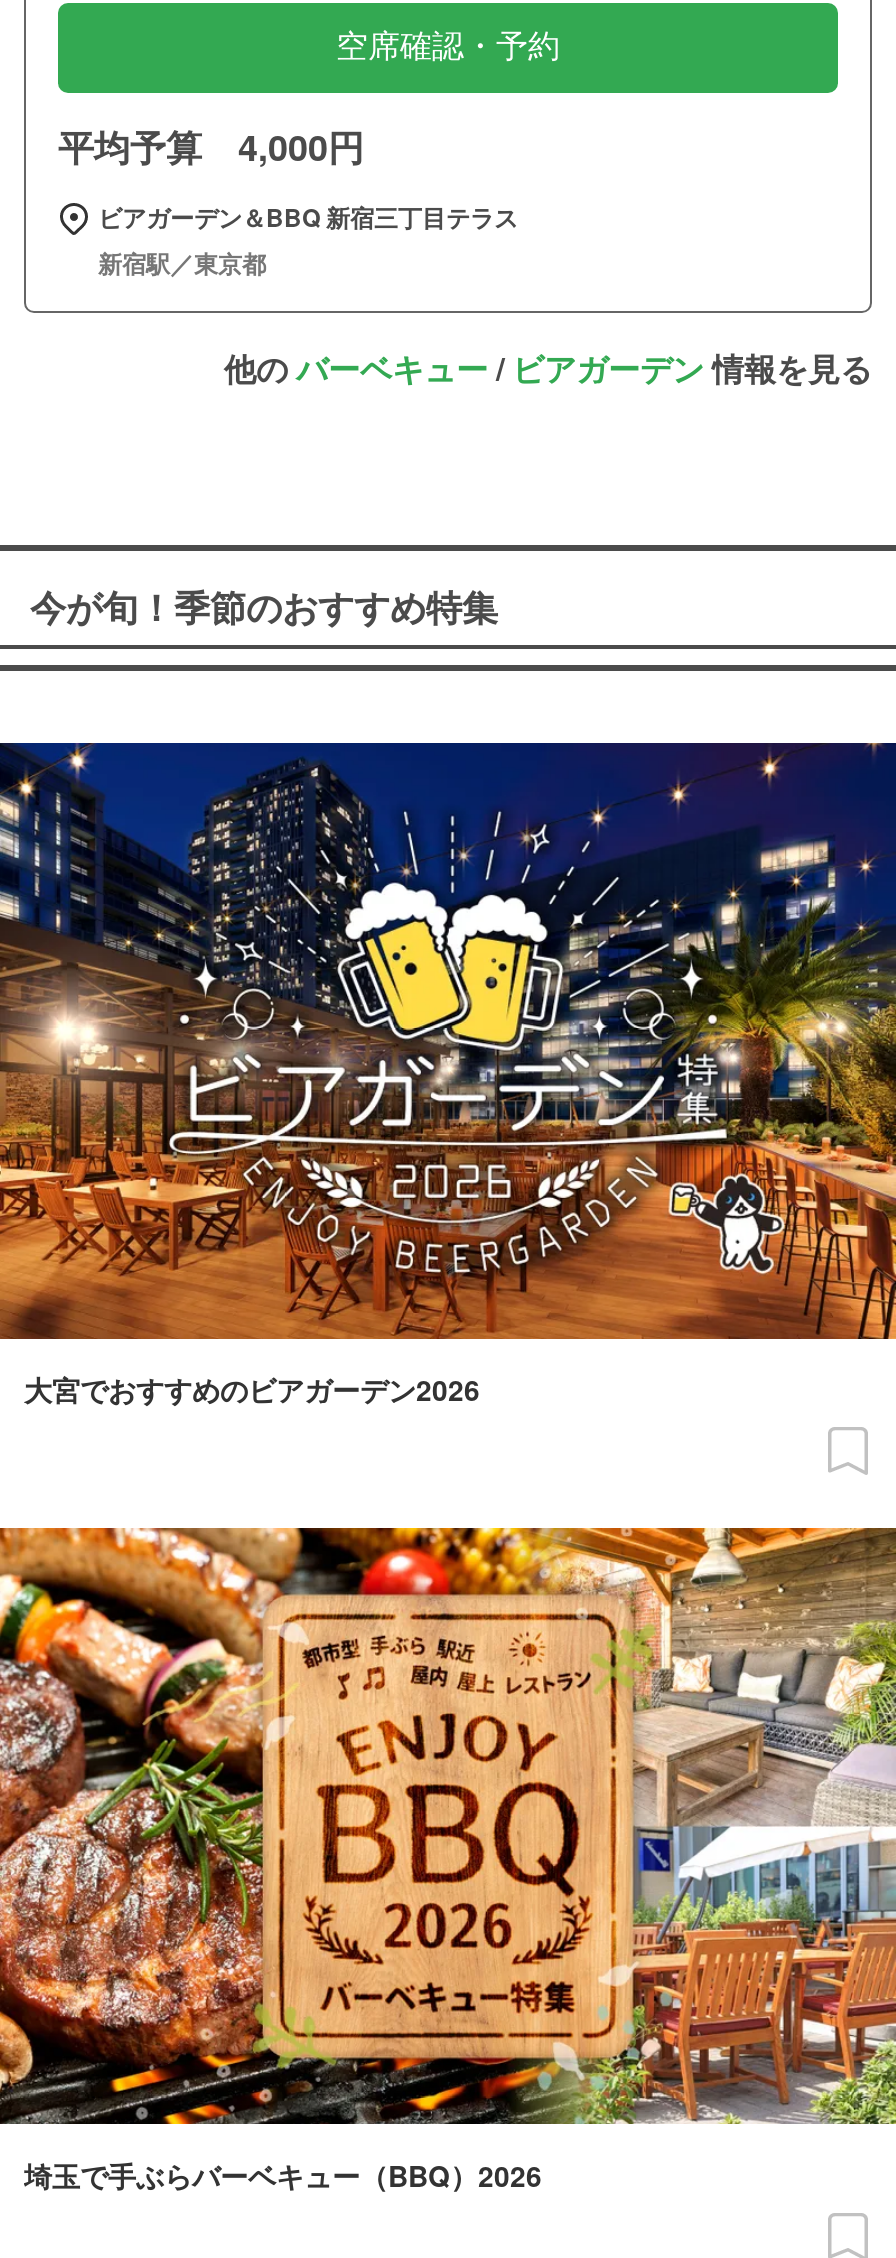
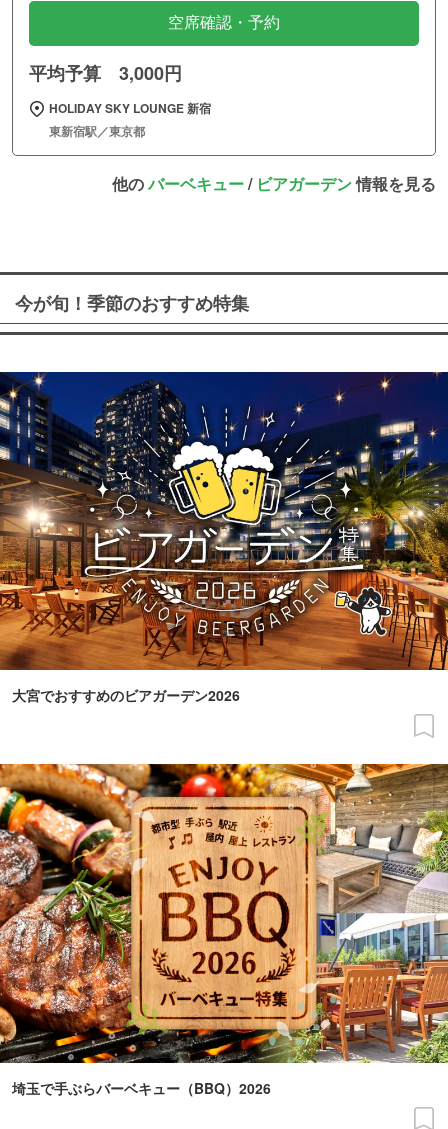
- 平均予算 4,000円
+ 平均予算 3,000円

- ビアガーデン＆BBQ 新宿三丁目テラス
- 新宿駅／東京都
+ HOLIDAY SKY LOUNGE 新宿
+ 東新宿駅／東京都
